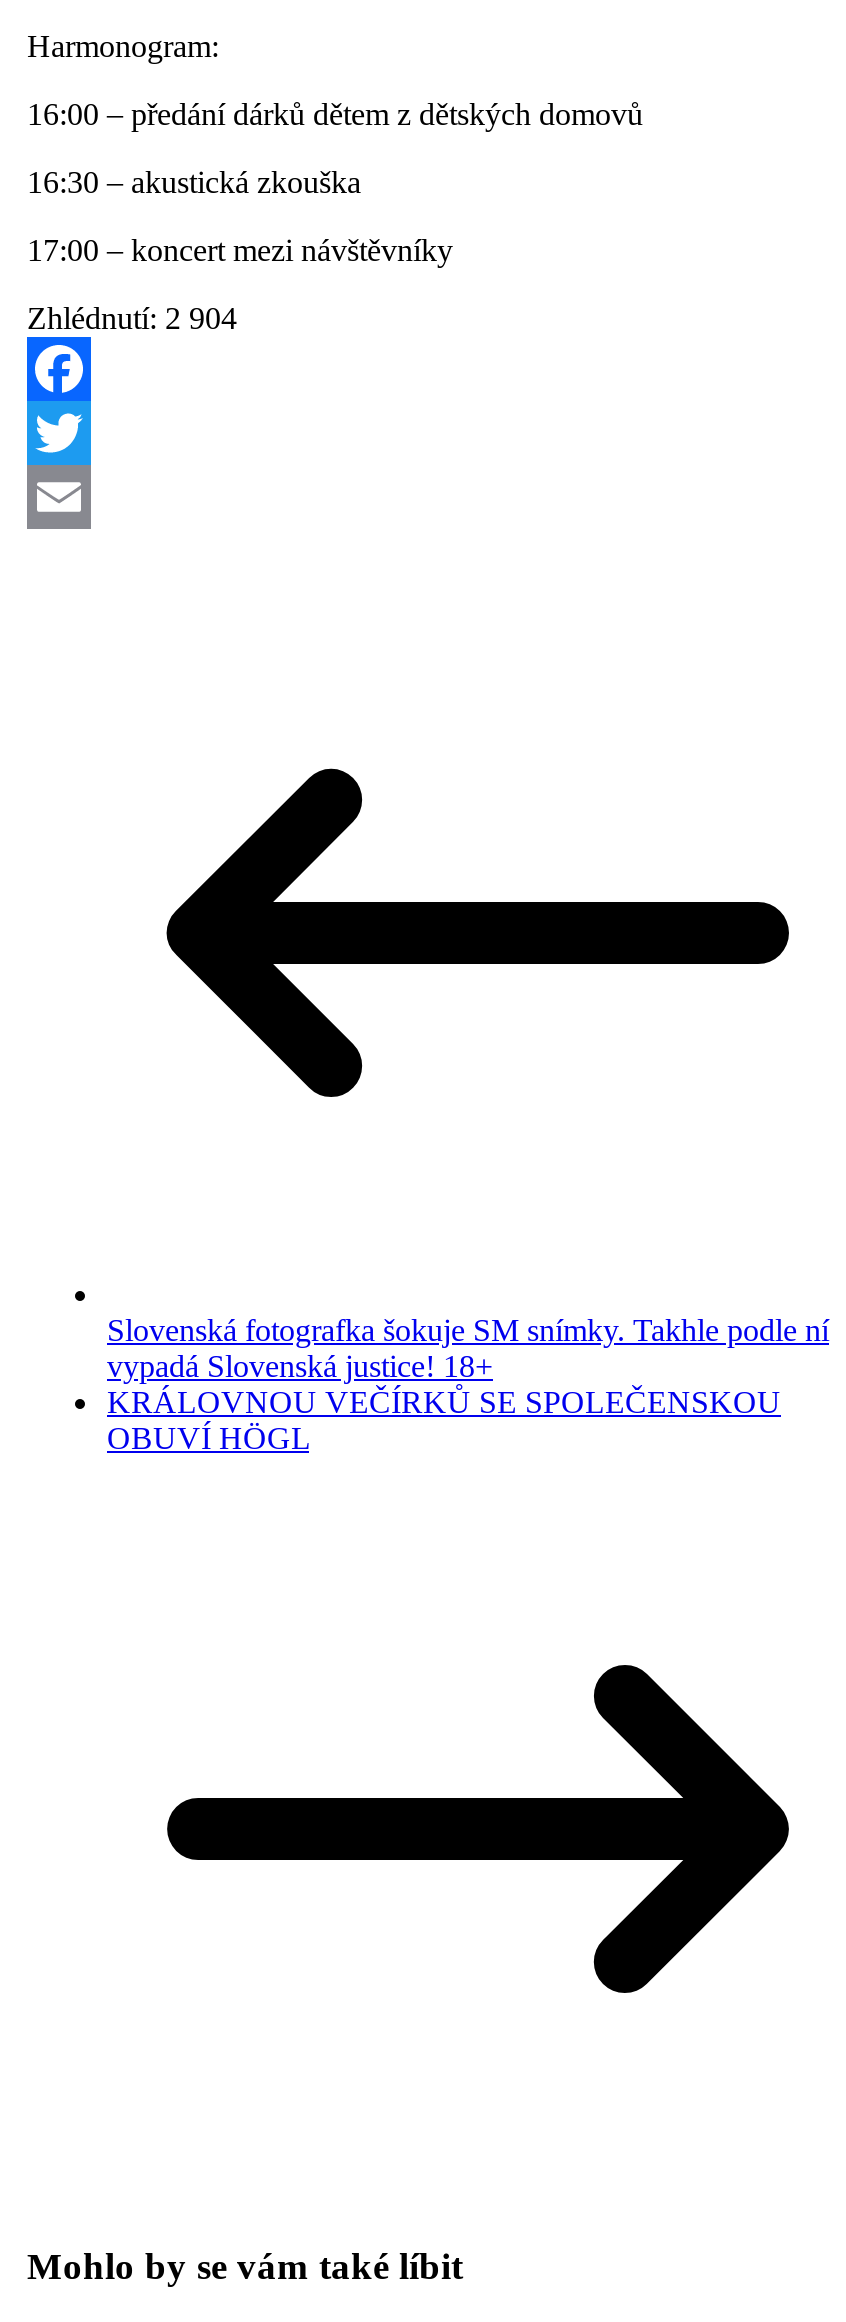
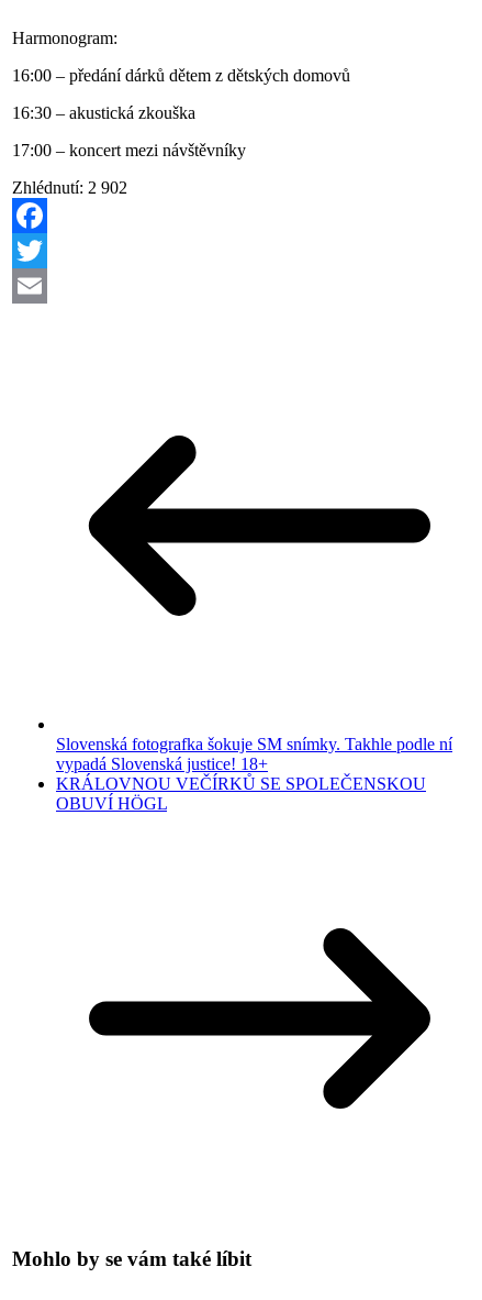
- Zhlédnutí: 2 904
+ Zhlédnutí: 2 902
